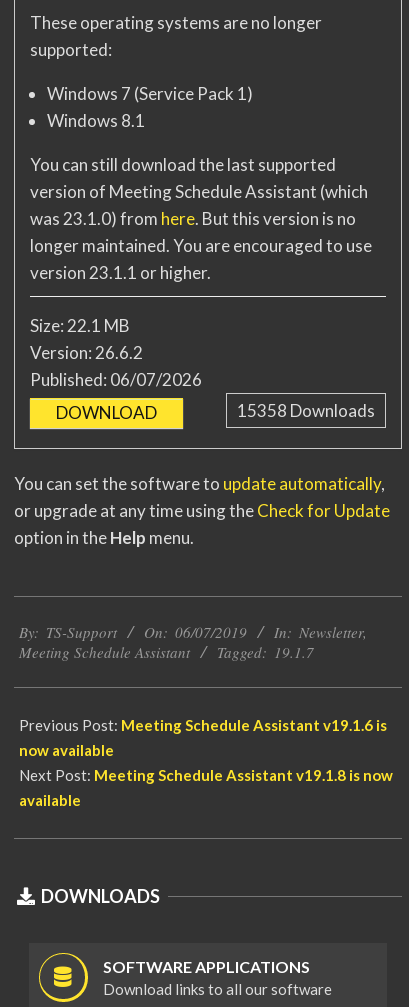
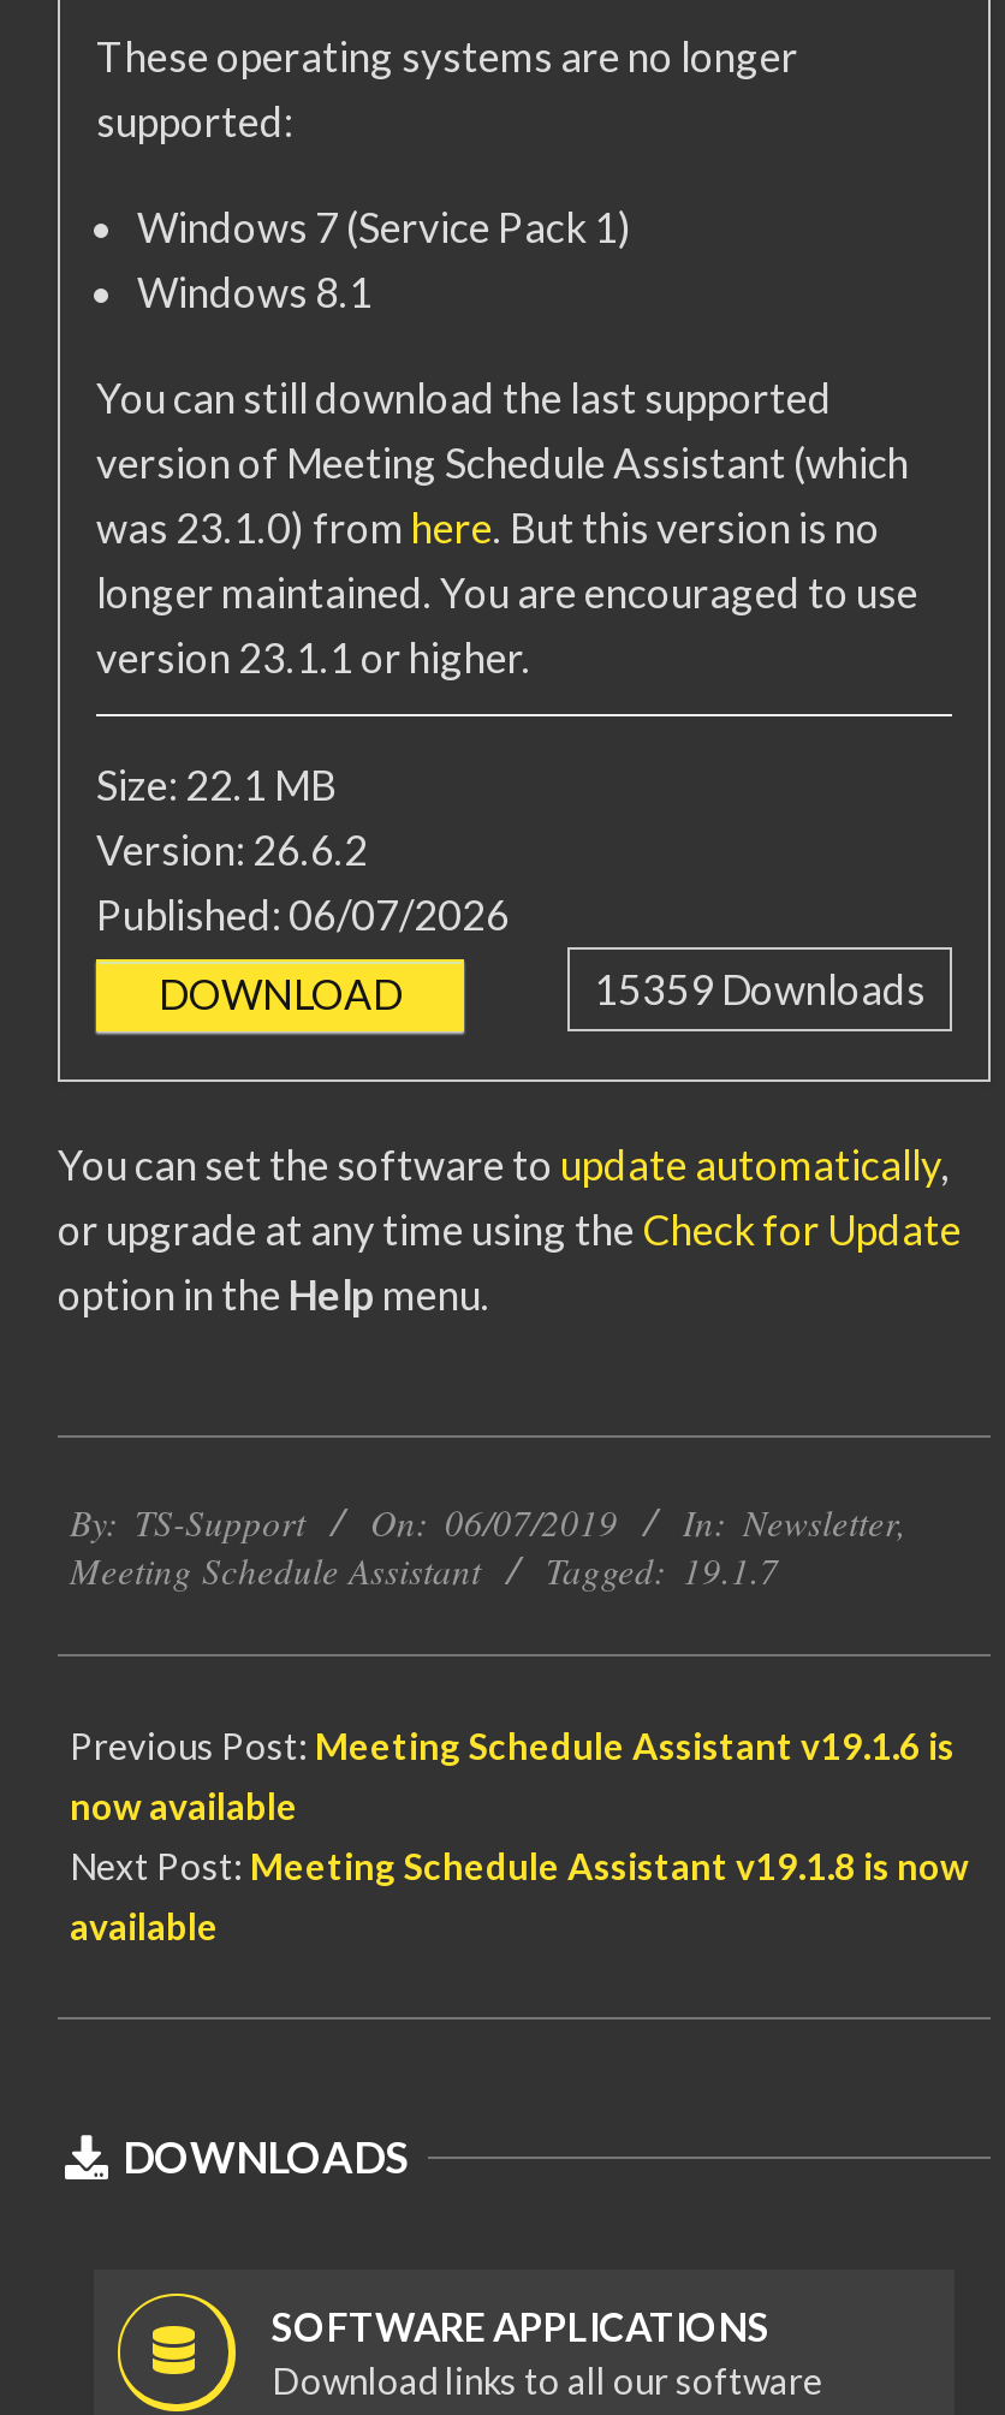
- 15358 Downloads
+ 15359 Downloads
